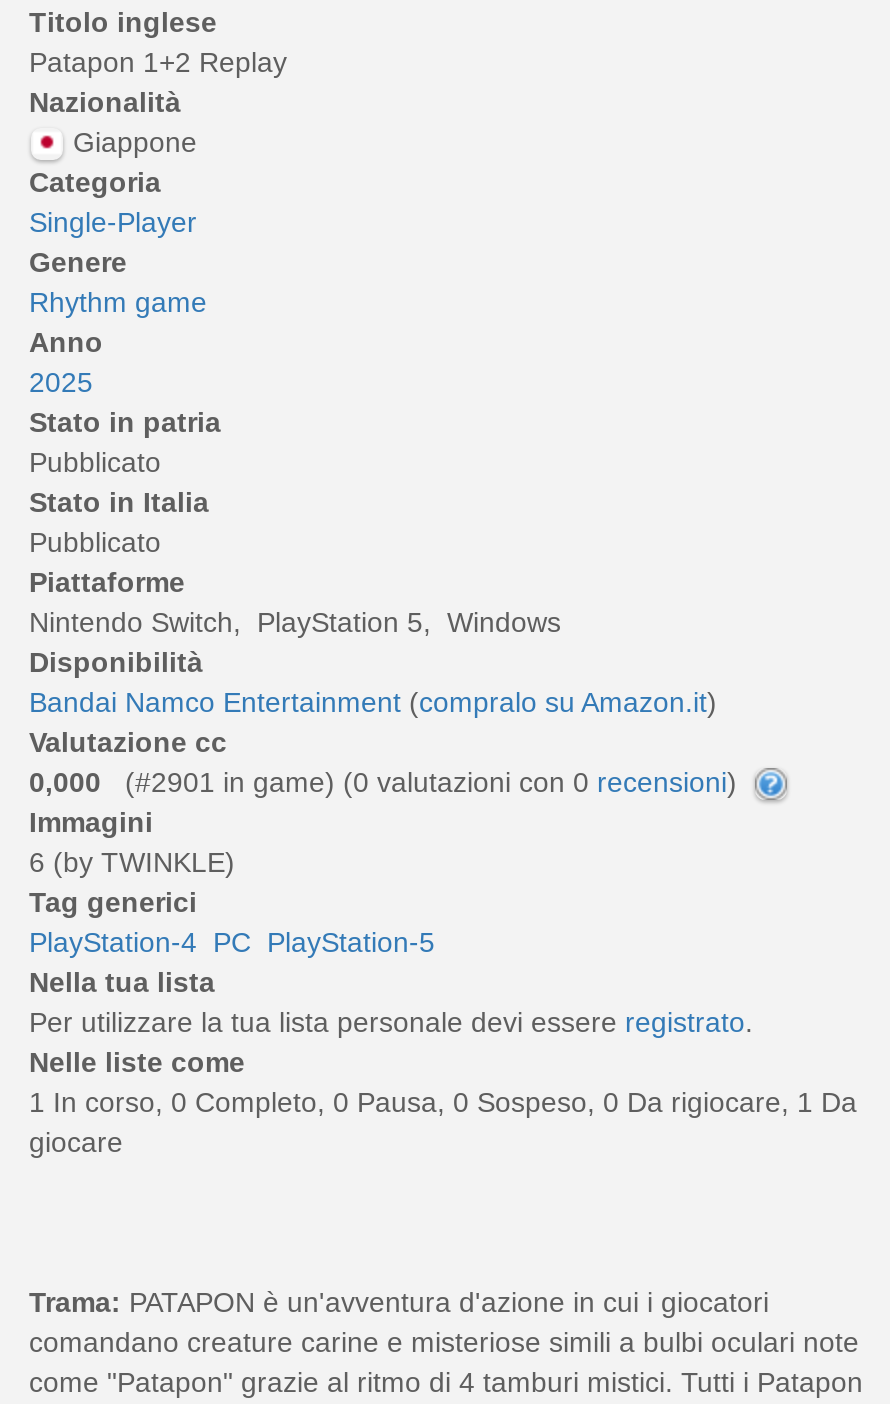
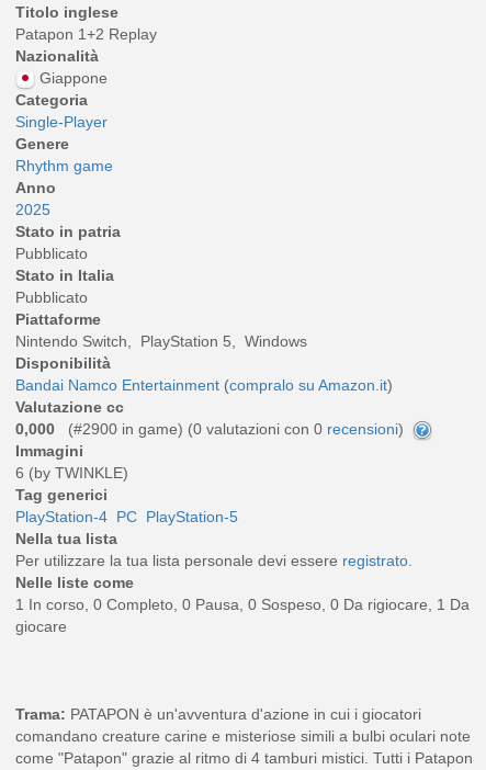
- 0,000 (#2901 in game) (0 valutazioni con 0 recensioni)
+ 0,000 (#2900 in game) (0 valutazioni con 0 recensioni)
